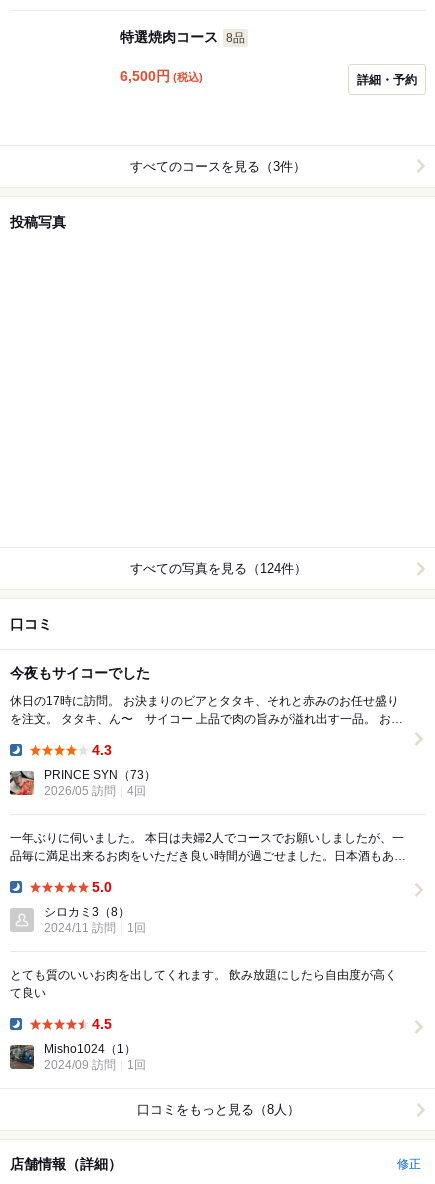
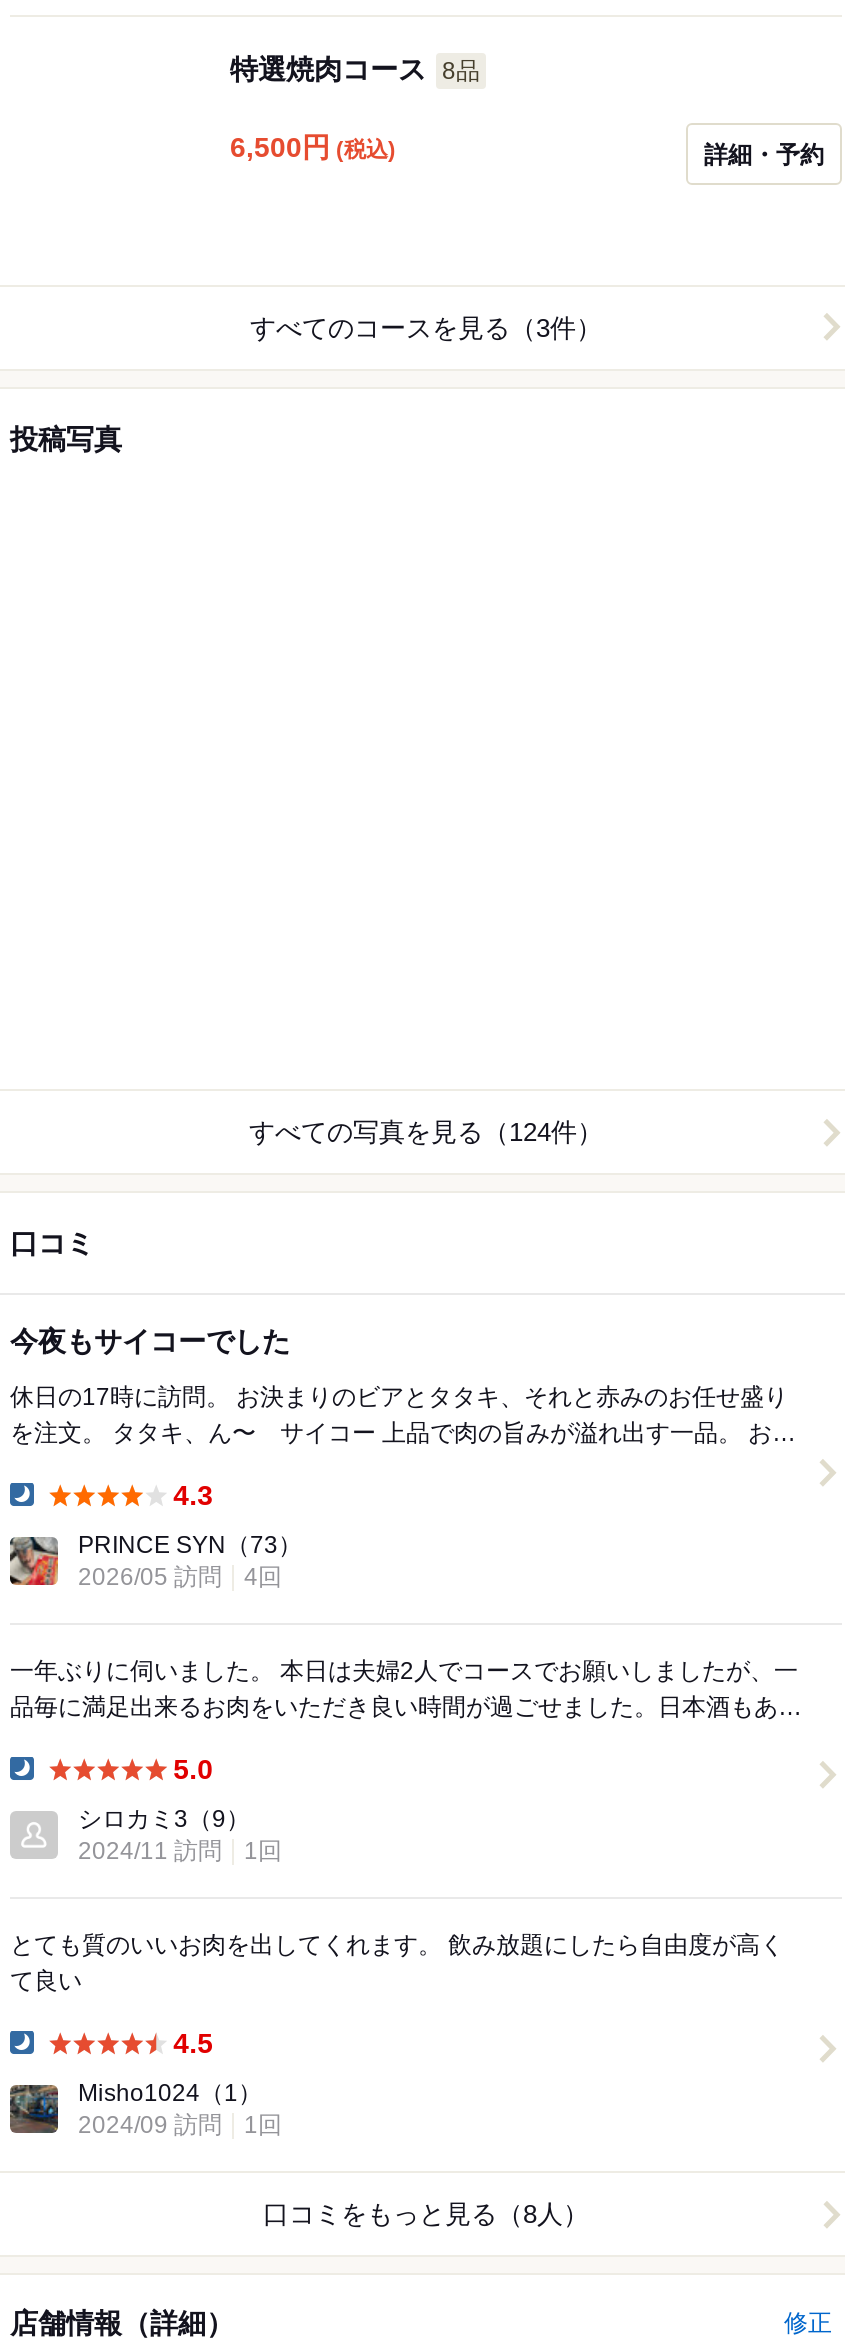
- シロカミ3（8）
+ シロカミ3（9）
